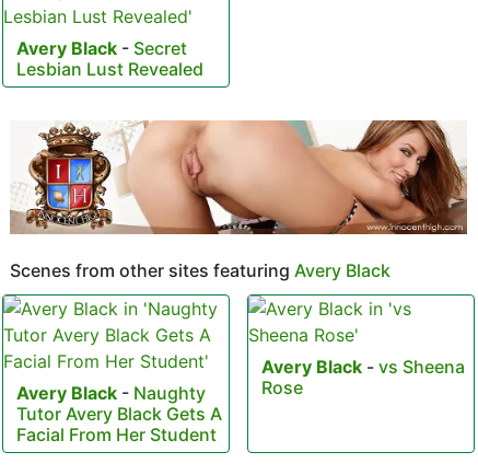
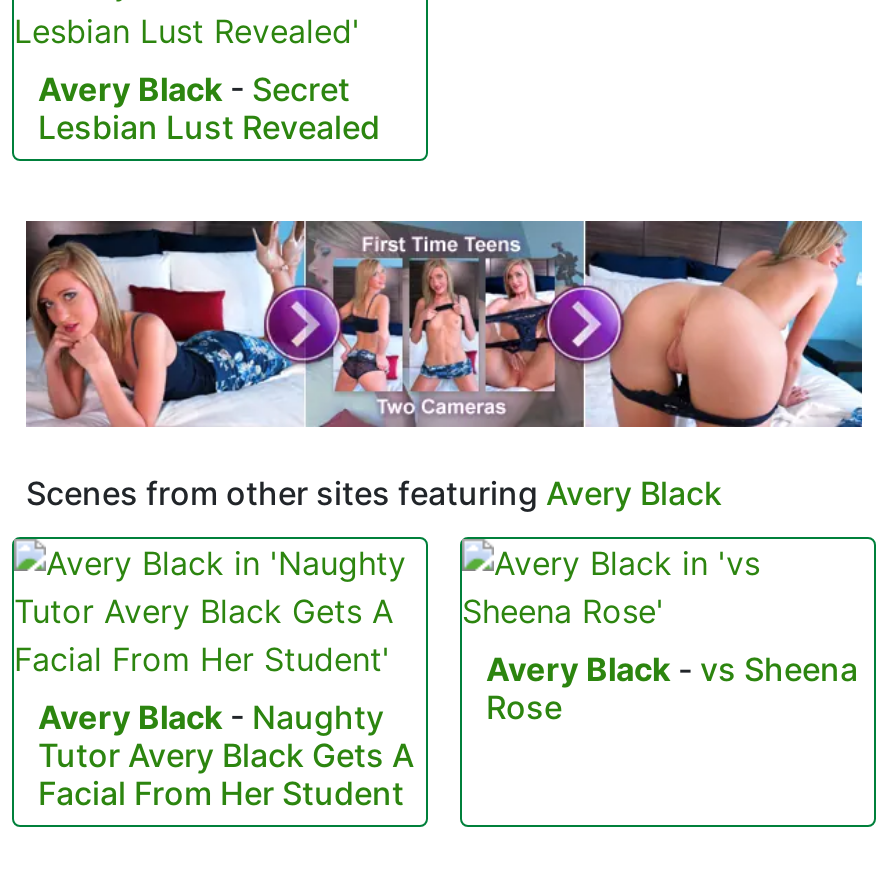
- [image]
+ [image]
